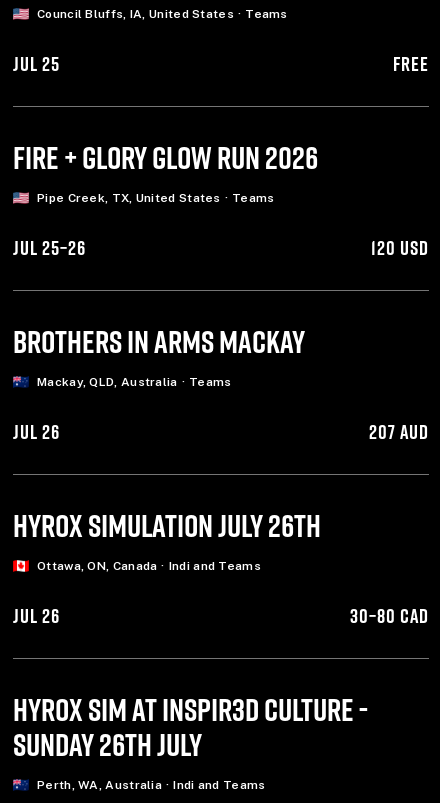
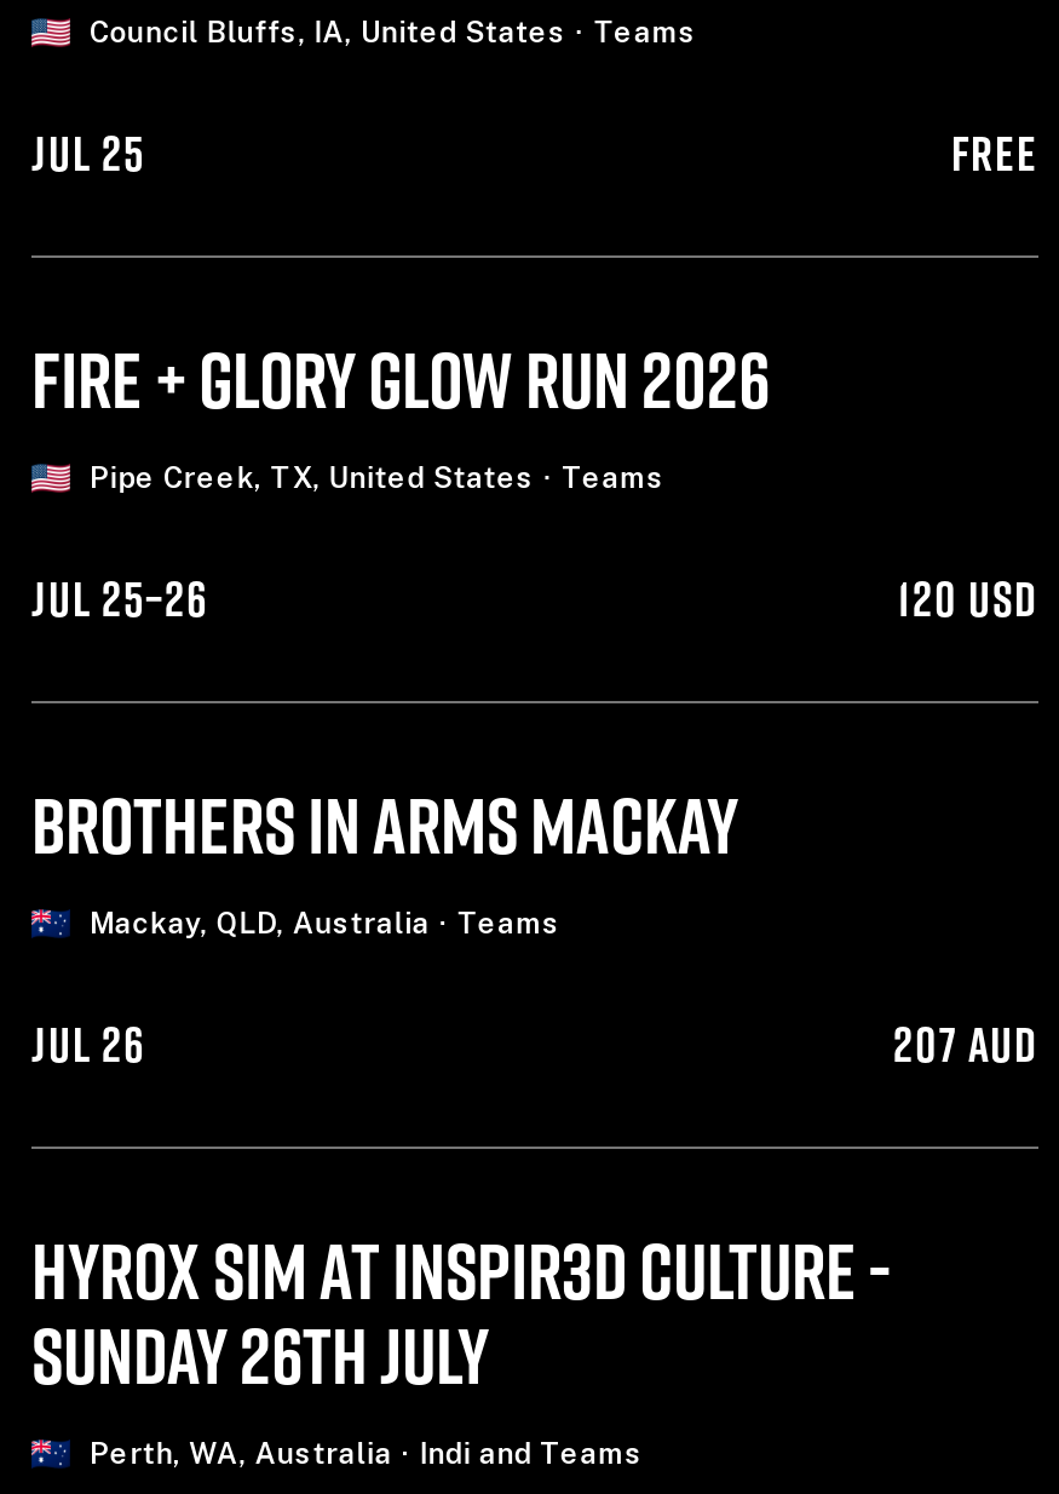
- HYROX SIMULATION JULY26TH
- Ottawa, ON, Canada · Indi and Teams
- JUL 26
- 30–80 CAD
